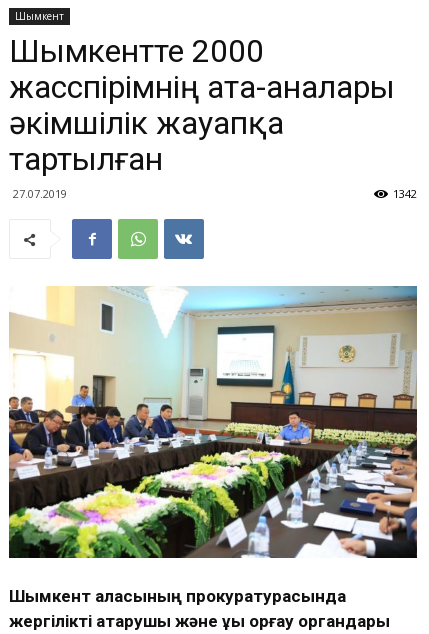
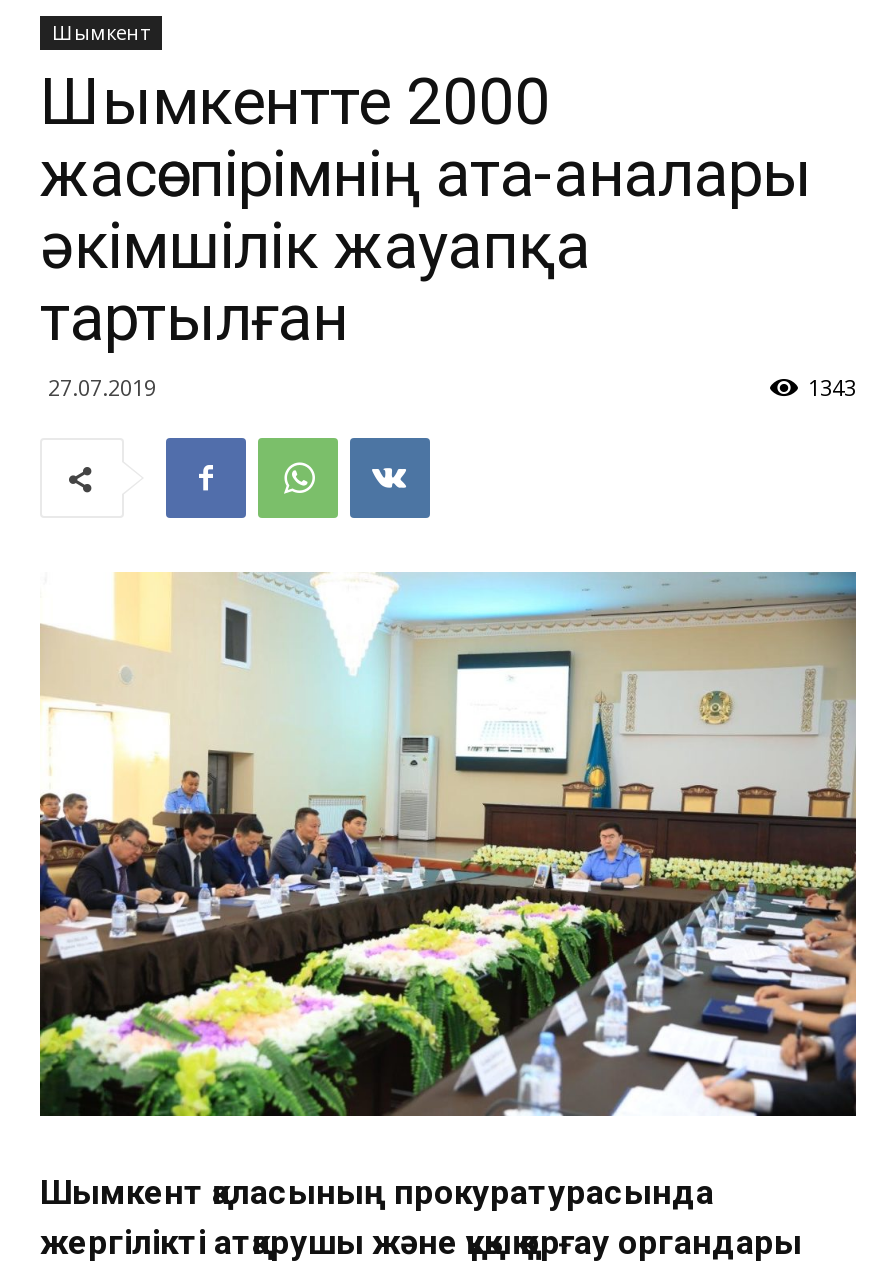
- 1342
+ 1343
